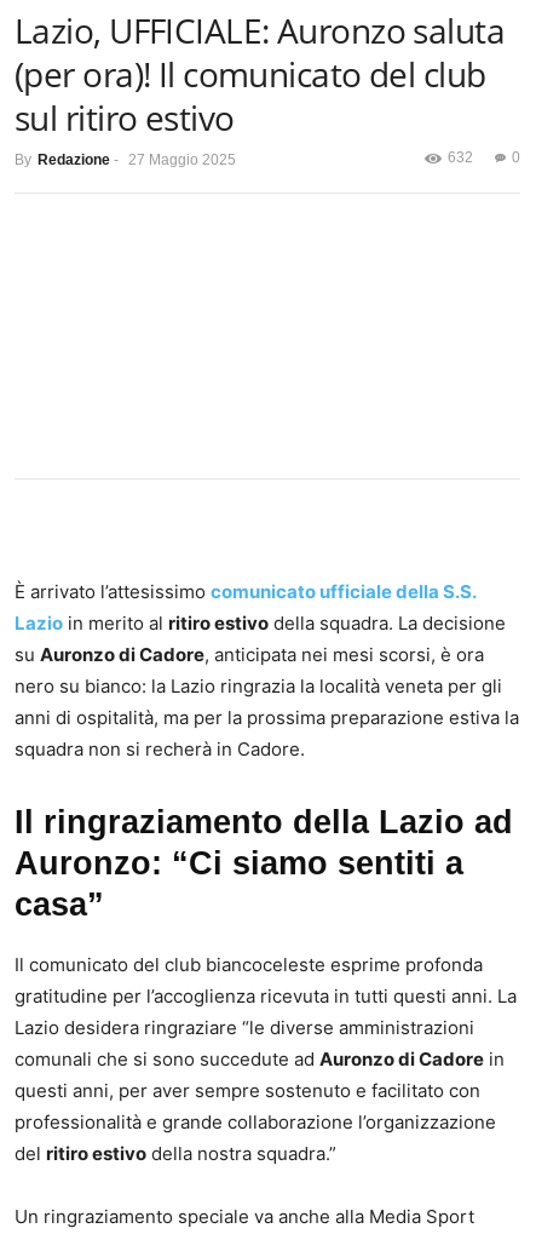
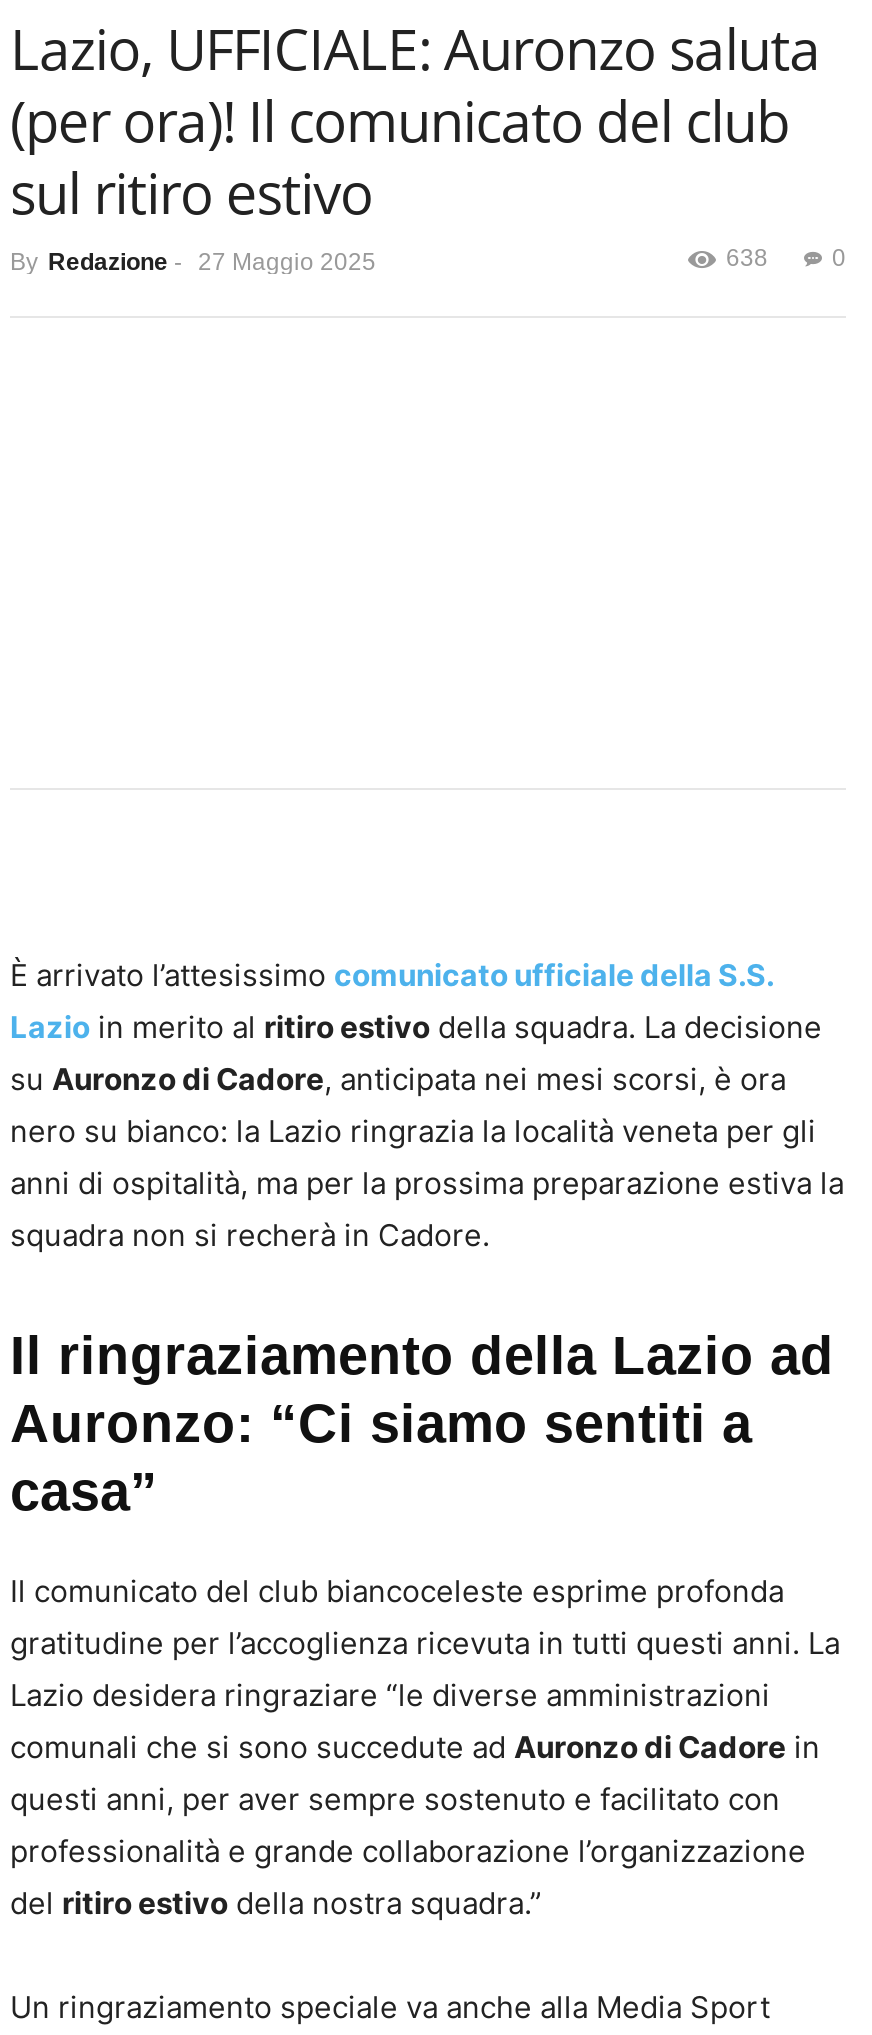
- 632
+ 638
